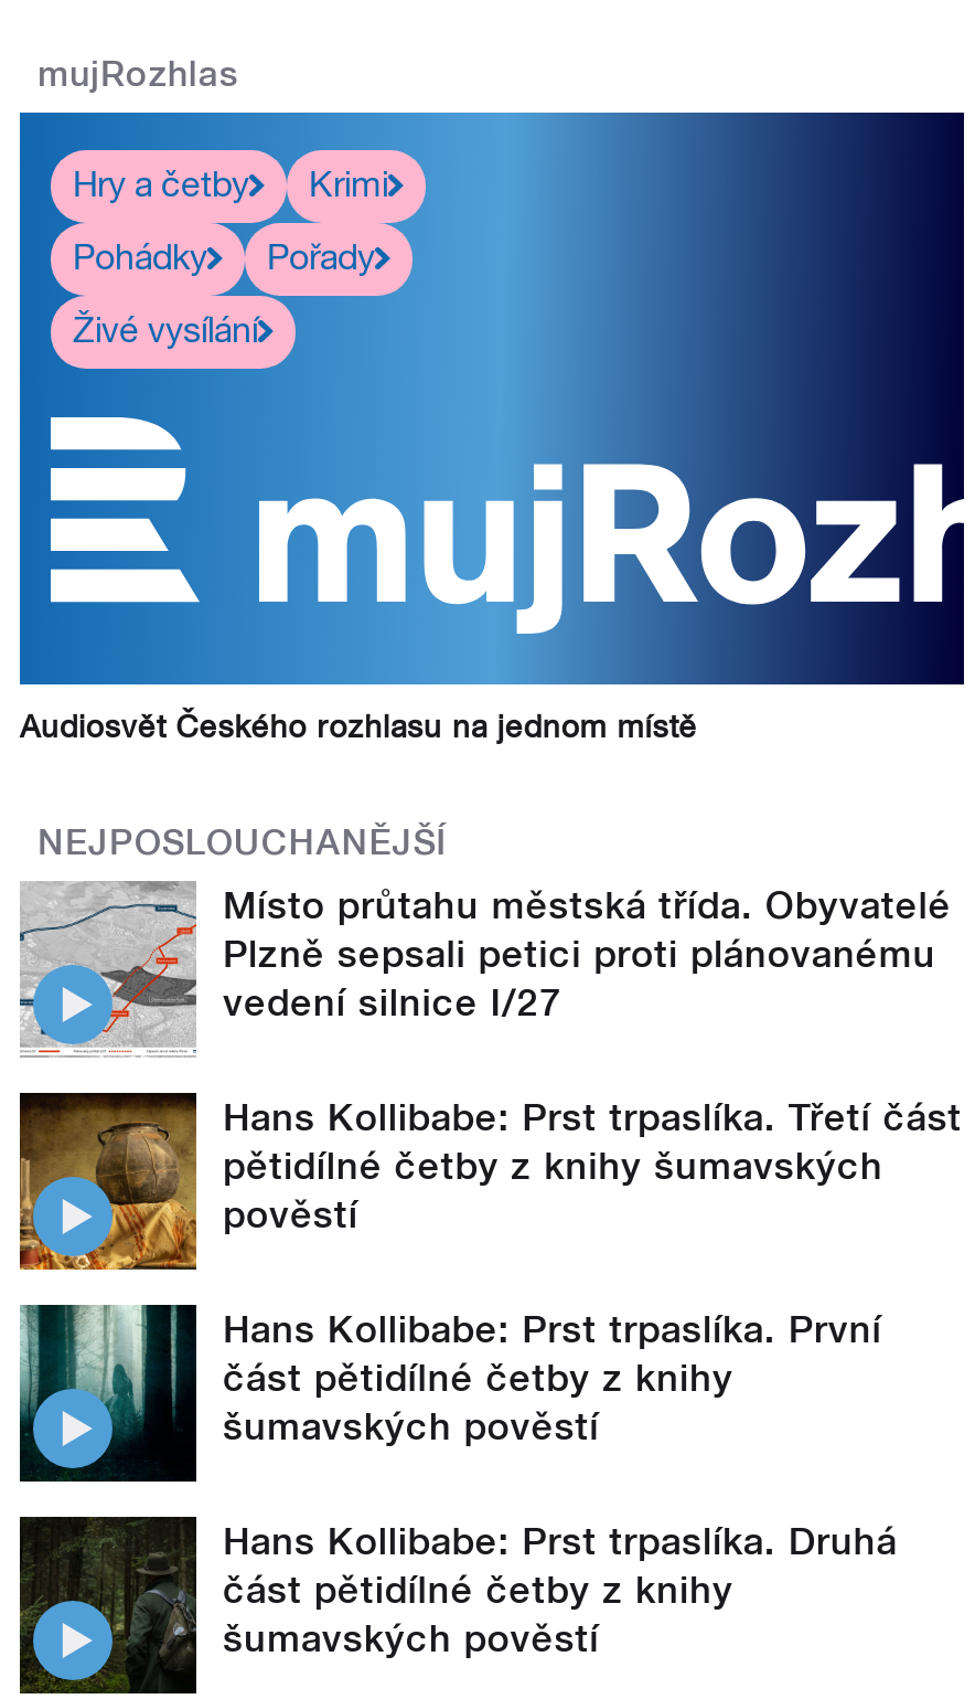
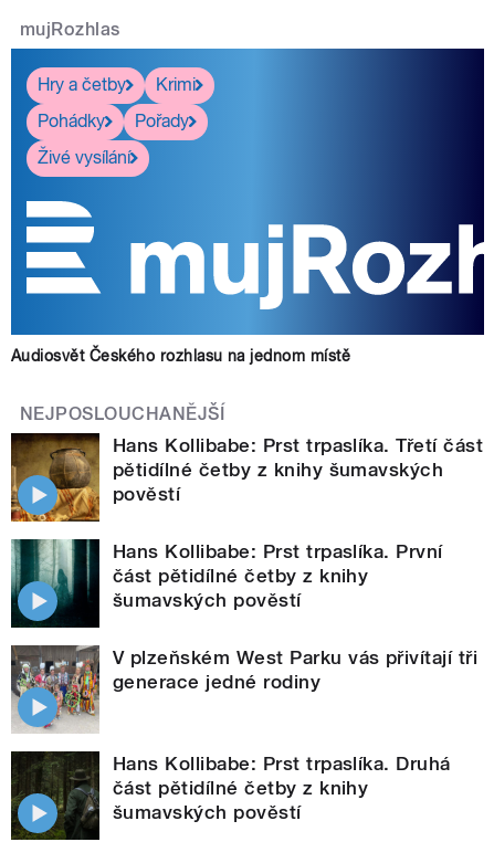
- [image]
- Místo průtahu městská třída. Obyvatelé
- Plzně sepsali petici proti plánovanému
- vedení silnice I/27

moved up: [image] | Hans Kollibabe: Prst trpaslíka. Třetí část | pětidílné četby z knihy šumavských | pověstí | Hans Kollibabe: Prst trpaslíka. První | část pětidílné četby z knihy | šumavských pověstí

+ [image]
+ V plzeňském West Parku vás přivítají tři
+ generace jedné rodiny
